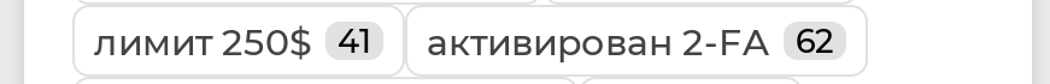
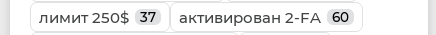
- 41
+ 37

- 62
+ 60
